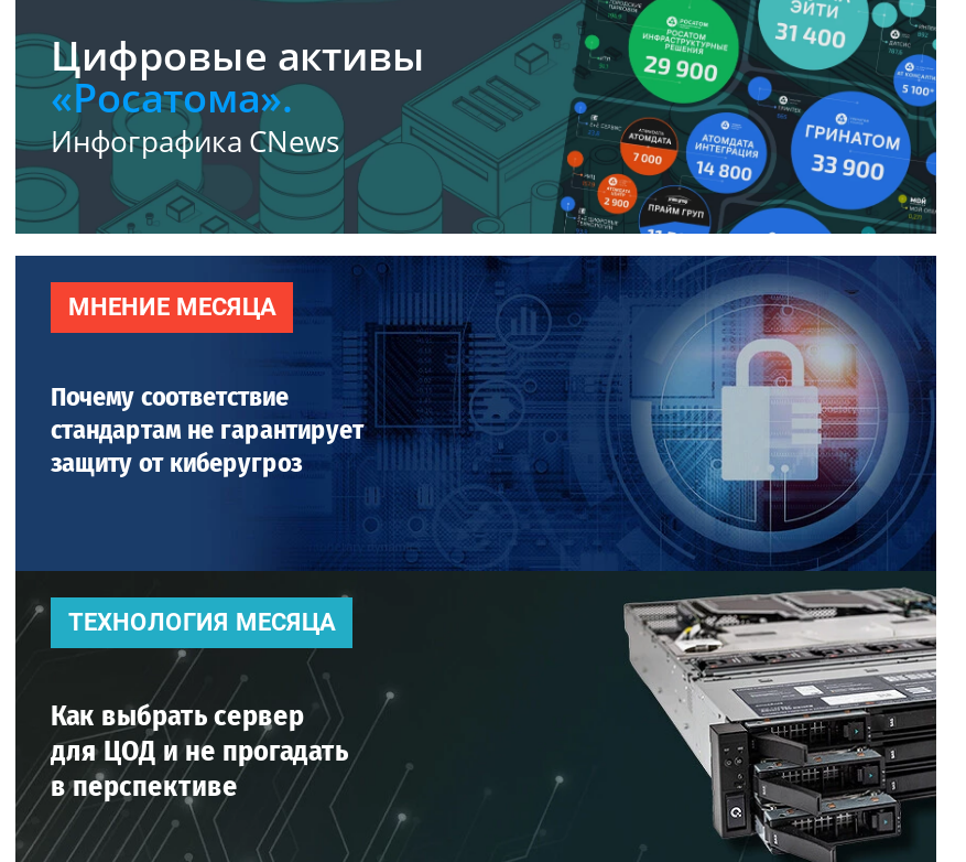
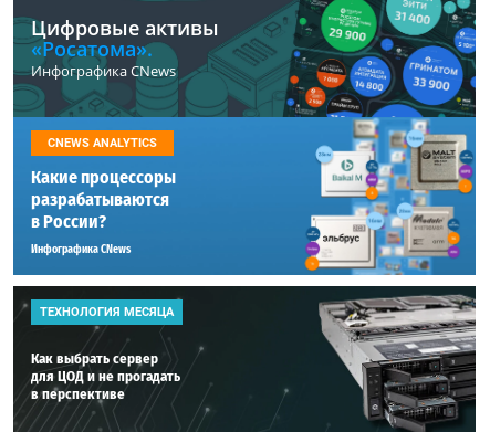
- [image]
- МНЕНИЕ МЕСЯЦА
- Почему соответствие
- стандартам не гарантирует
- защиту от киберугроз
+ [image]
+ CNEWS ANALYTICS
+ Какие процессоры
+ разрабатываются
+ в России?
+ Инфографика CNews
